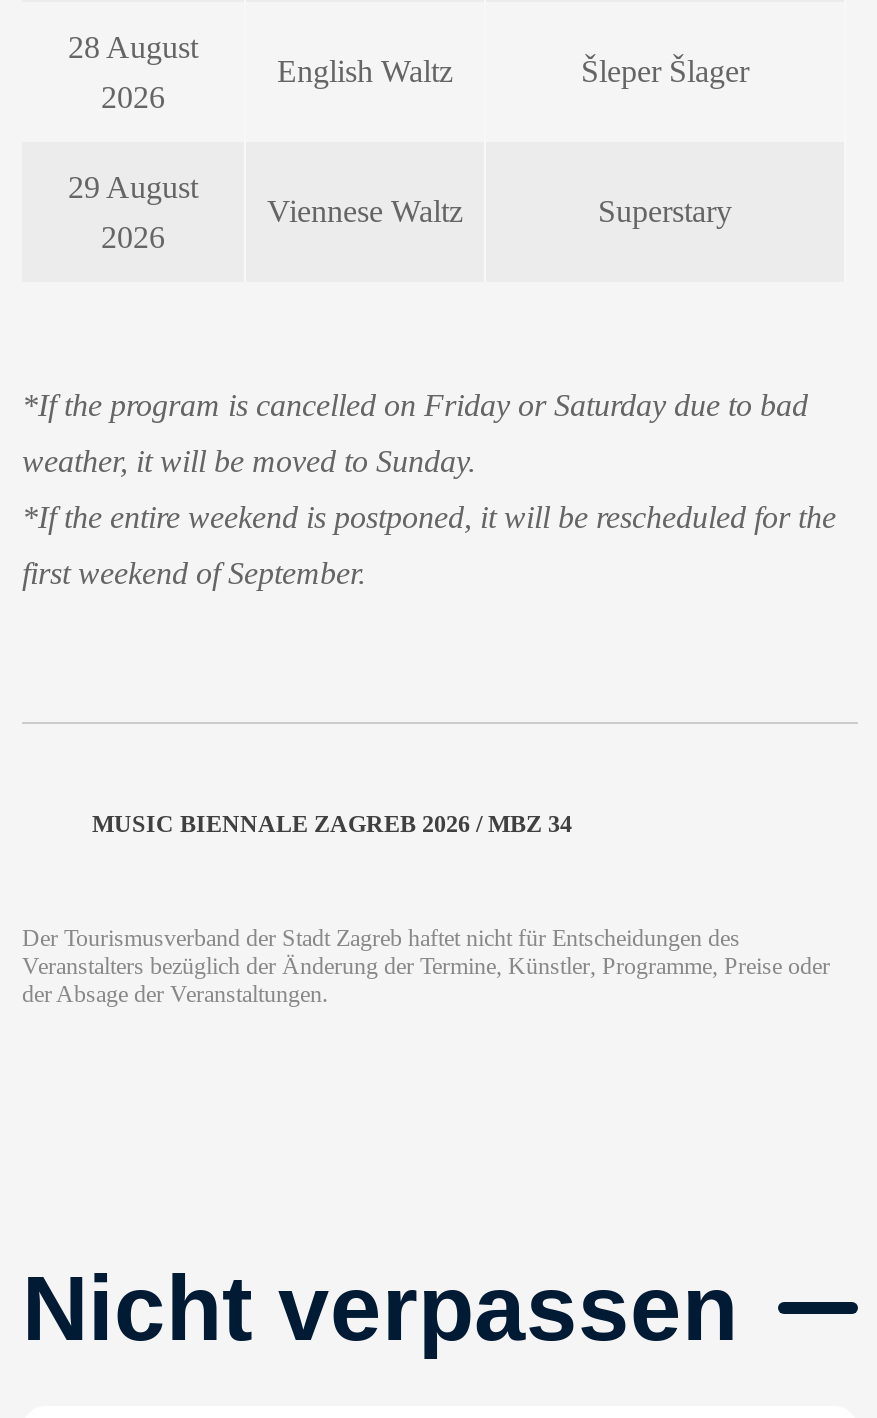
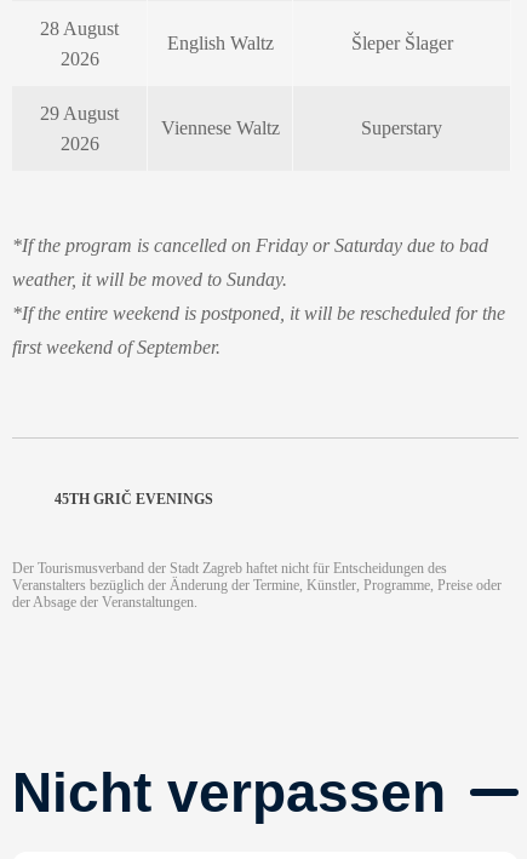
- MUSIC BIENNALE ZAGREB 2026 / MBZ 34
+ 45TH GRIČ EVENINGS
